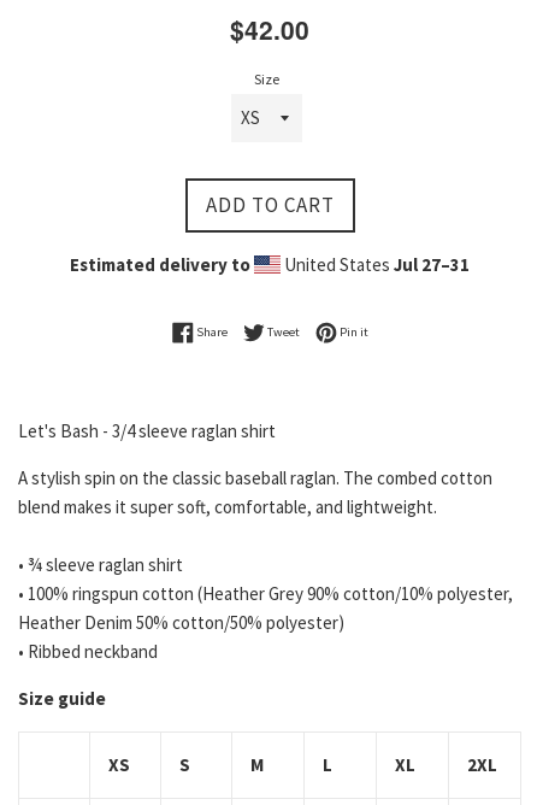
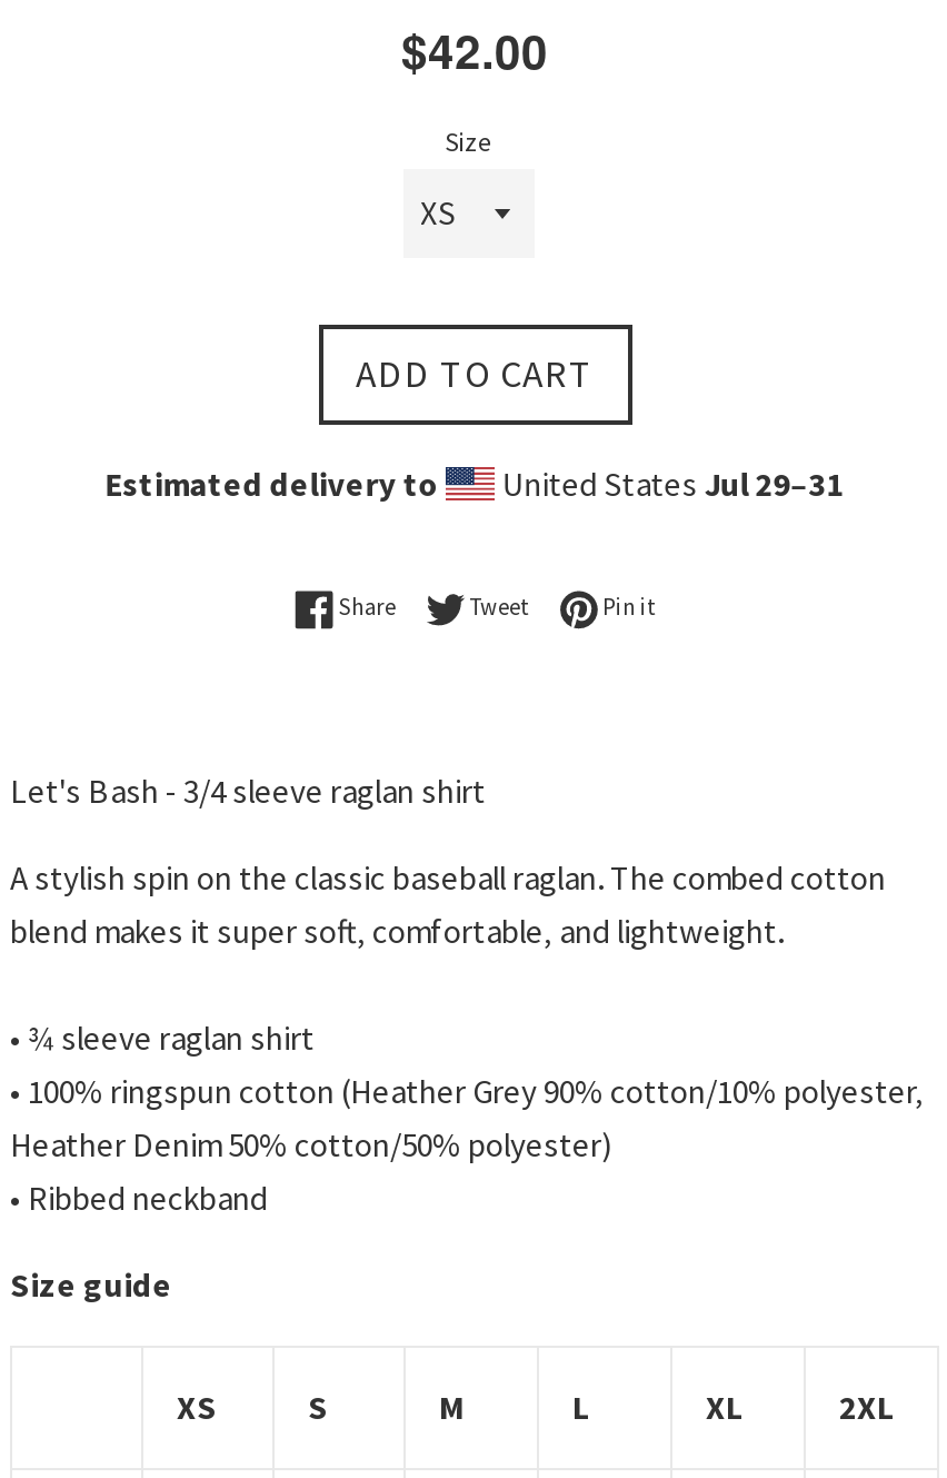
- United States Jul 27–31
+ United States Jul 29–31
